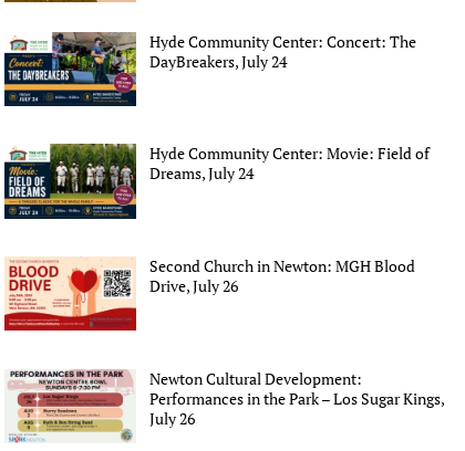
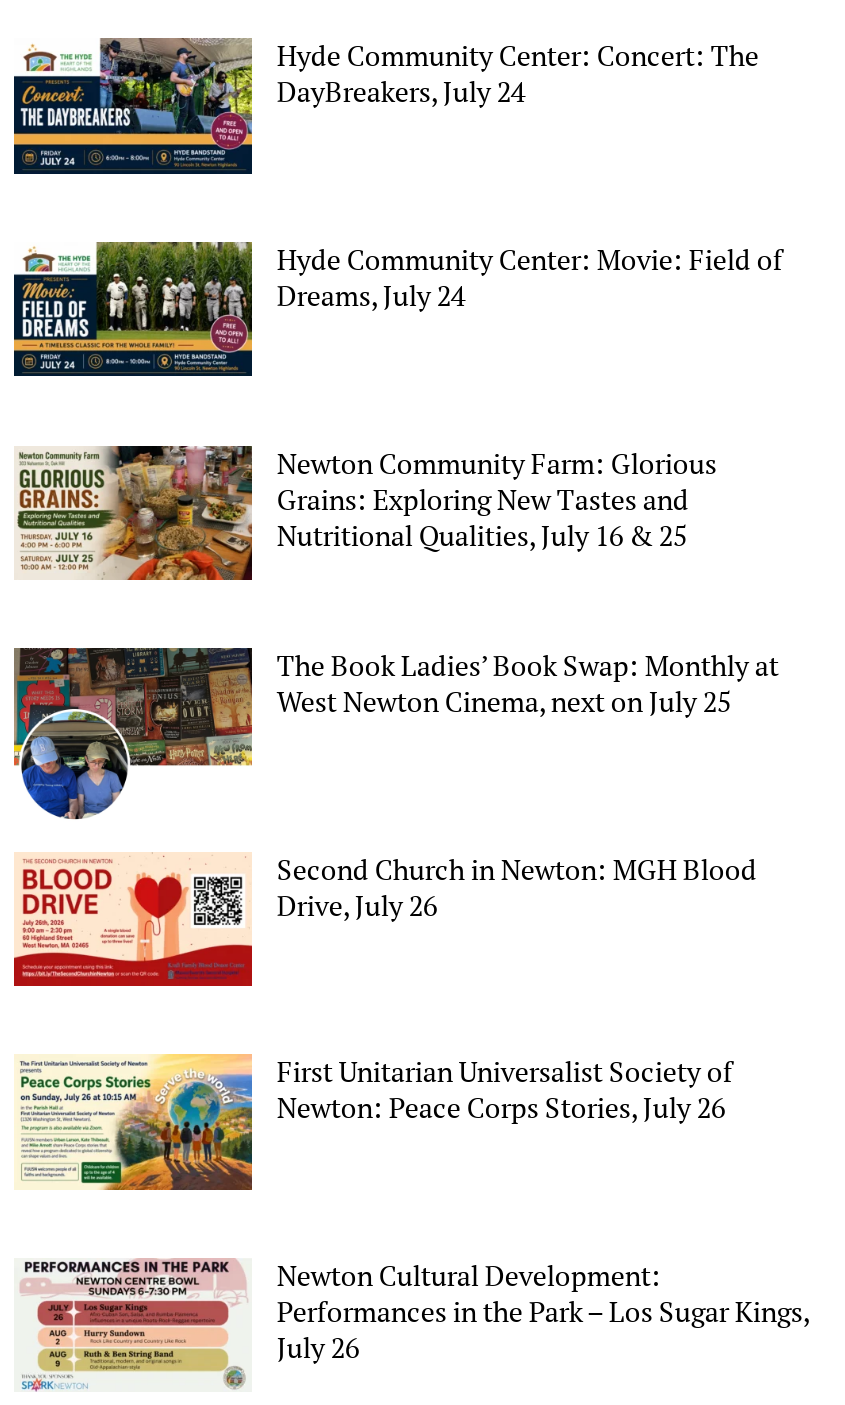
+ [image]

+ [image]
+ Newton Community Farm: Glorious
+ Grains: Exploring New Tastes and
+ Nutritional Qualities, July 16 & 25
+ The Book Ladies’ Book Swap: Monthly at
+ West Newton Cinema, next on July 25

+ [image]
+ First Unitarian Universalist Society of
+ Newton: Peace Corps Stories, July 26
